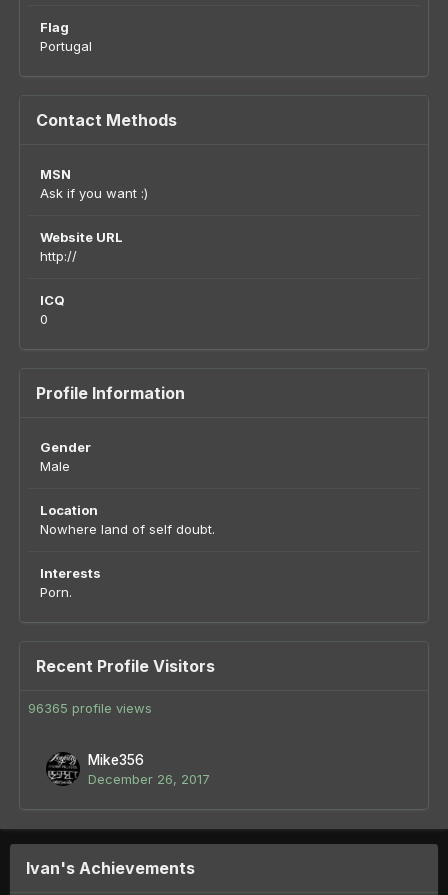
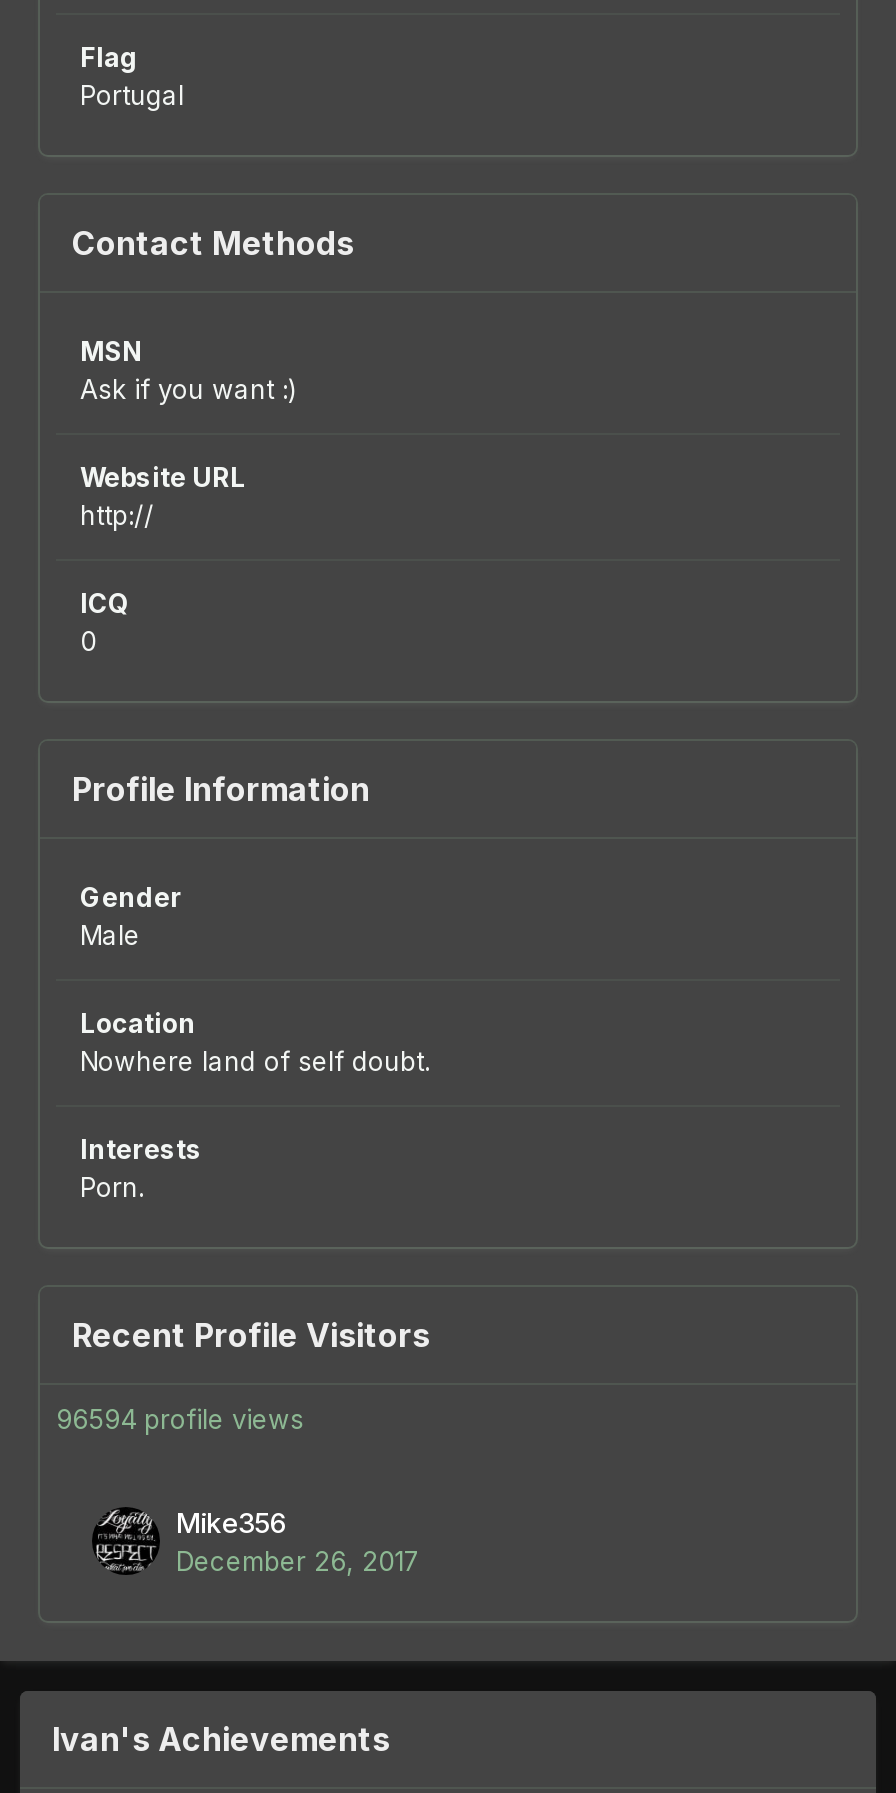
- 96365 profile views
+ 96594 profile views
